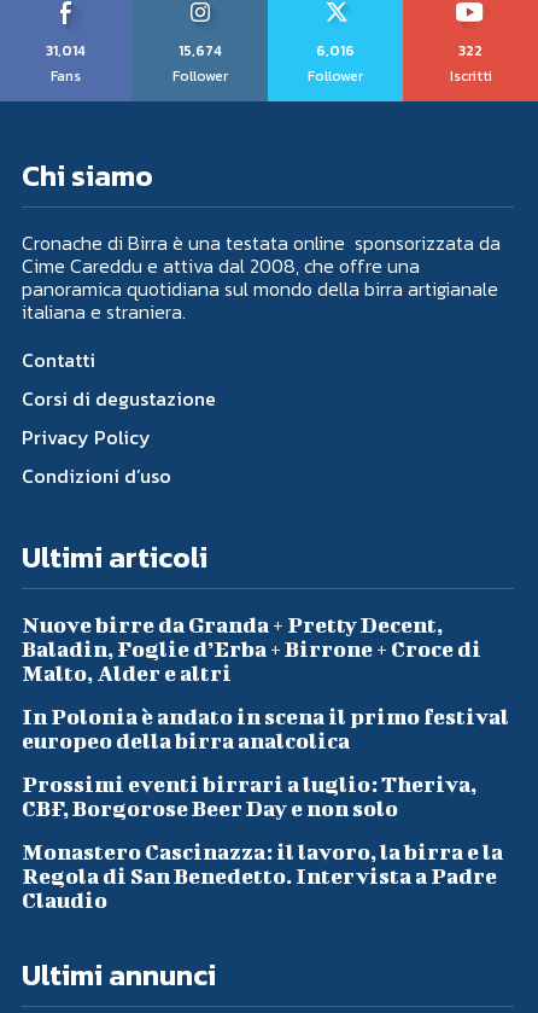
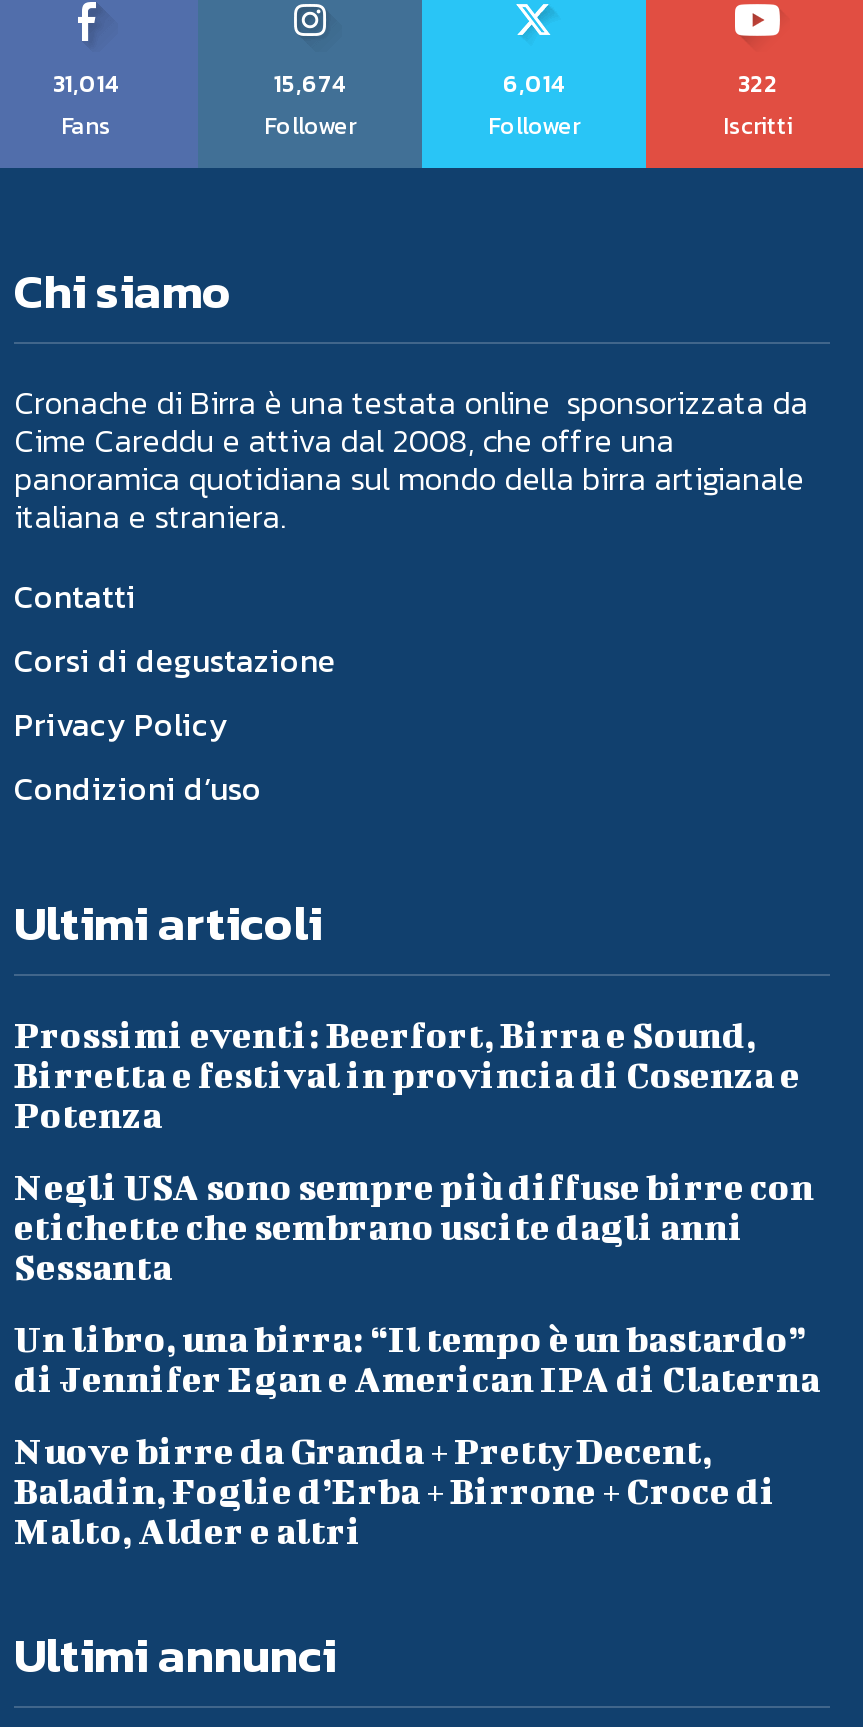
- 6,016
+ 6,014

+ Prossimi eventi: Beerfort, Birra e Sound,
+ Birretta e festival in provincia di Cosenza e
+ Potenza
+ Negli USA sono sempre più diffuse birre con
+ etichette che sembrano uscite dagli anni
+ Sessanta
+ Un libro, una birra: “Il tempo è un bastardo”
+ di Jennifer Egan e American IPA di Claterna

moved down: Nuove birre da Granda + Pretty Decent, | Baladin, Foglie d’Erba + Birrone + Croce di | Malto, Alder e altri

- In Polonia è andato in scena il primo festival
- europeo della birra analcolica
- Prossimi eventi birrari a luglio: Theriva,
- CBF, Borgorose Beer Day e non solo
- Monastero Cascinazza: il lavoro, la birra e la
- Regola di San Benedetto. Intervista a Padre
- Claudio
